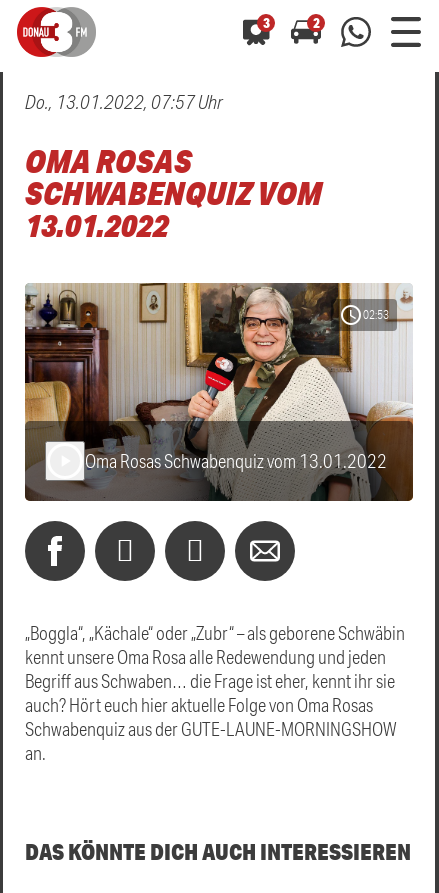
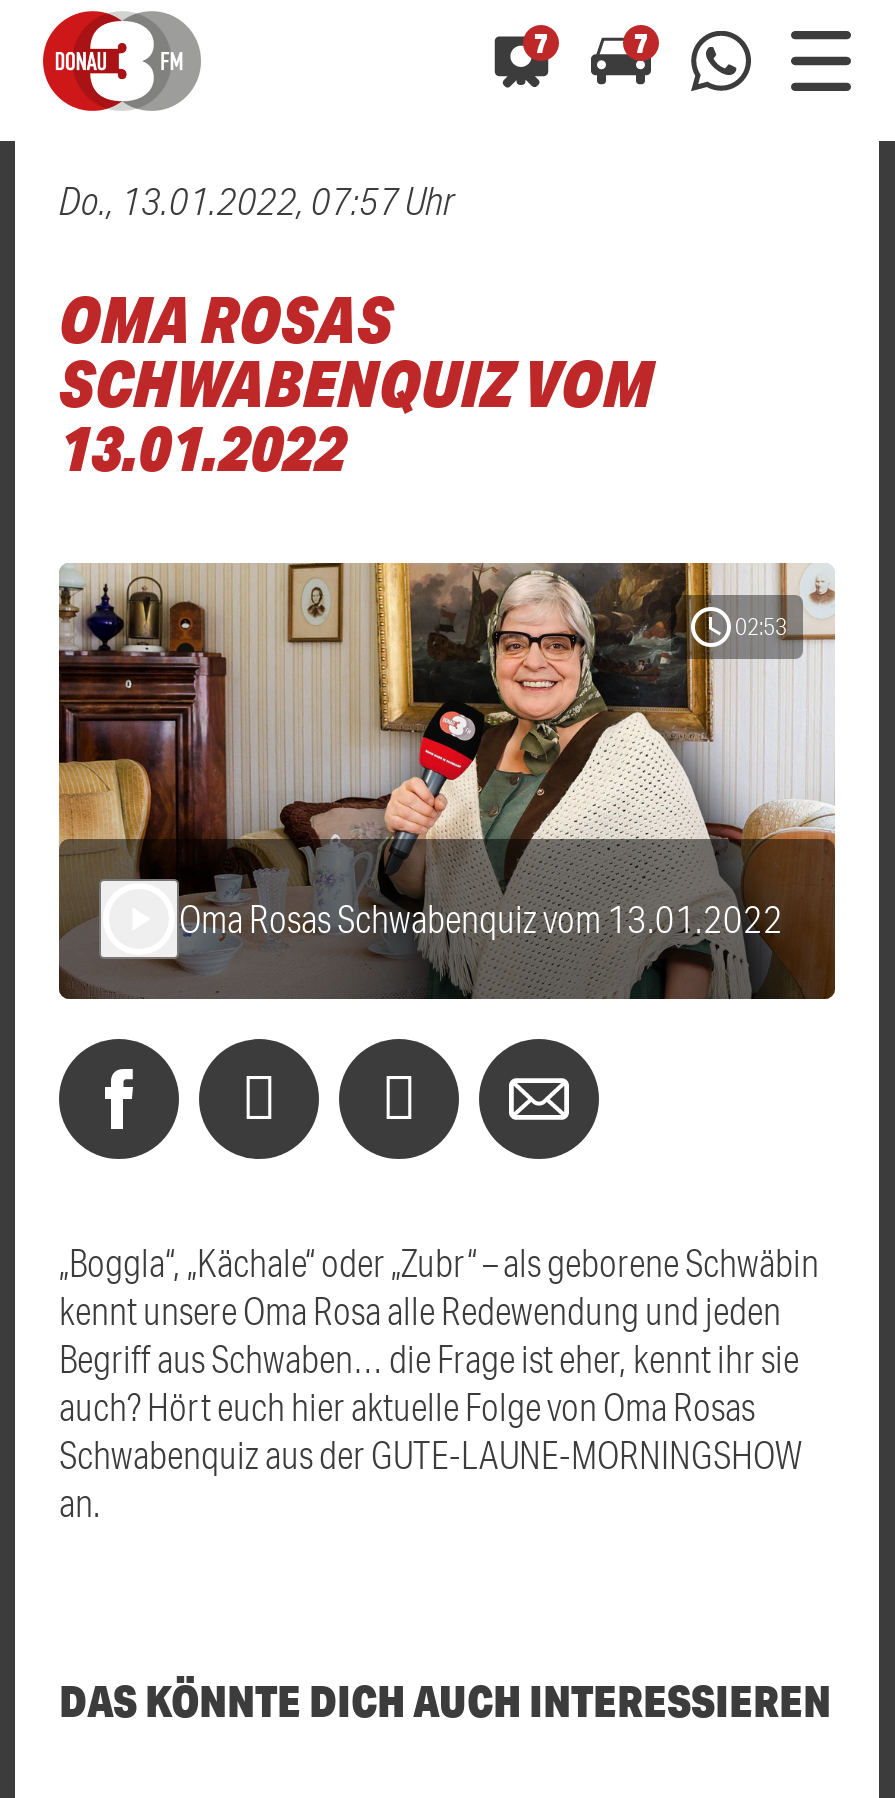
- 3
+ 7

- 2
+ 7
